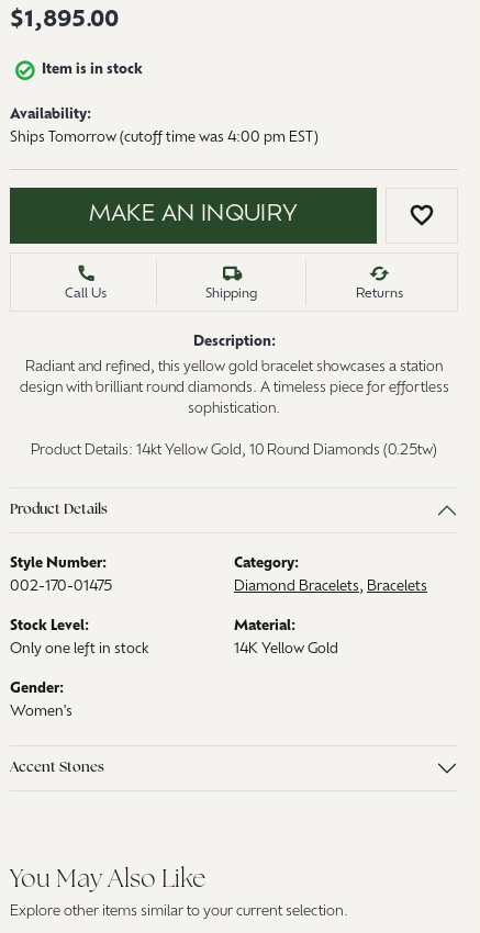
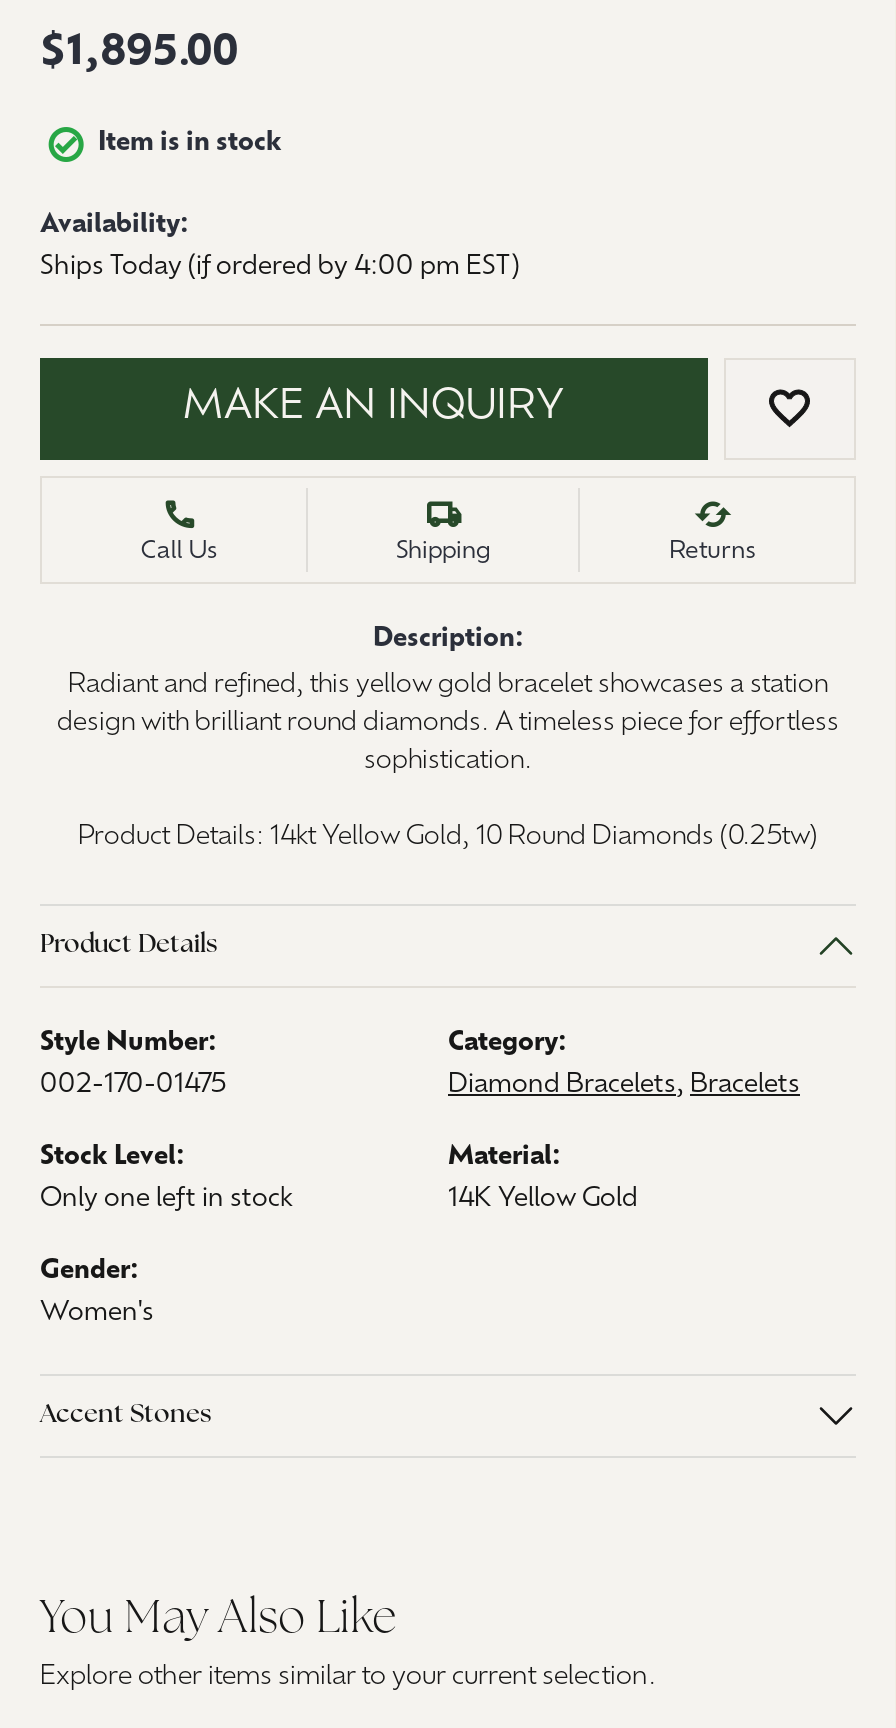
- Ships Tomorrow (cutoff time was 4:00 pm EST)
+ Ships Today (if ordered by 4:00 pm EST)
